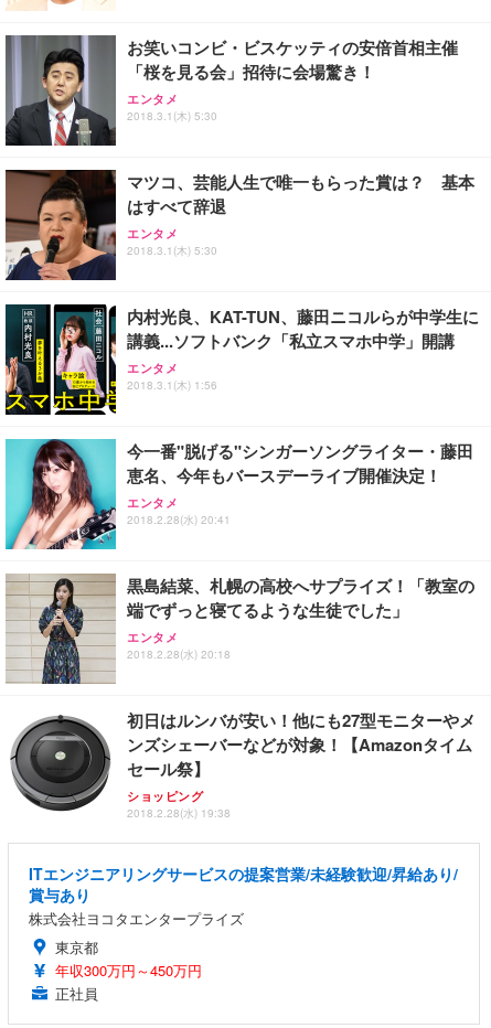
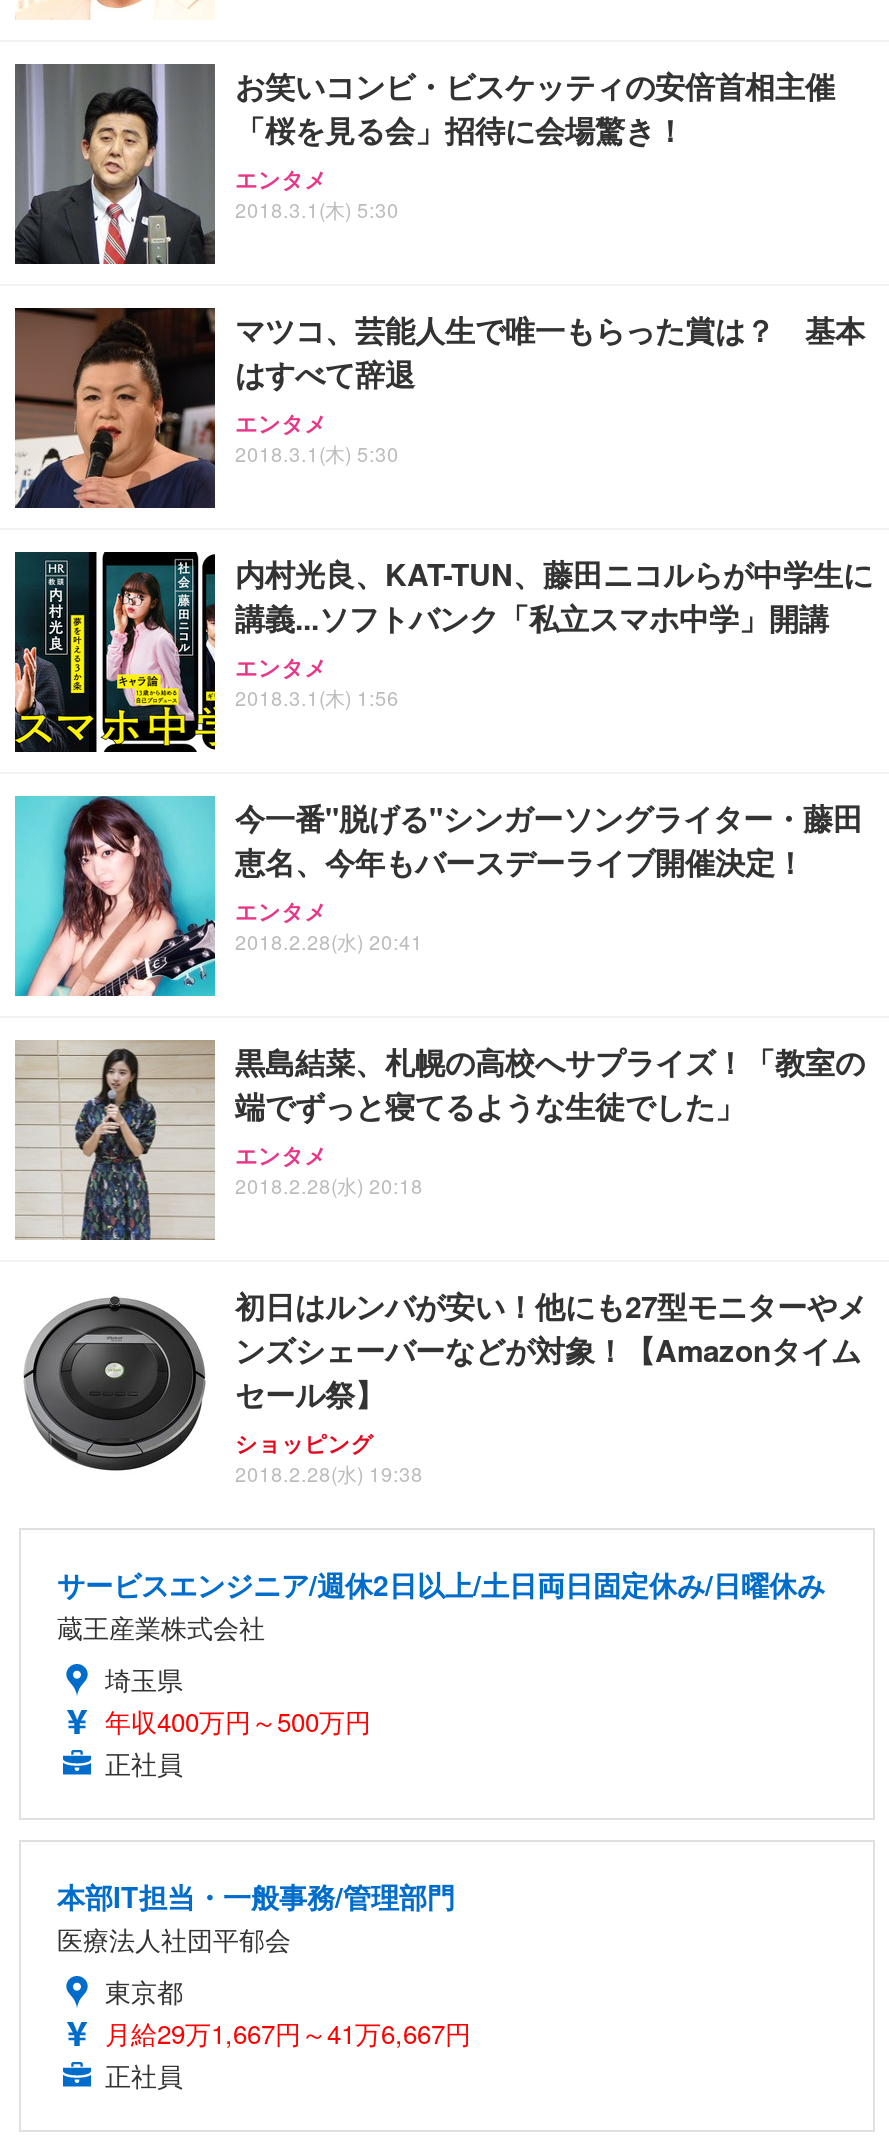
- ITエンジニアリングサービスの提案営業/未経験歓迎/昇給あり/
- 賞与あり
- 株式会社ヨコタエンタープライズ
+ サービスエンジニア/週休2日以上/土日両日固定休み/日曜休み
+ 蔵王産業株式会社
+ 埼玉県
+ 年収400万円～500万円
+ 正社員
+ 本部IT担当・一般事務/管理部門
+ 医療法人社団平郁会

- 年収300万円～450万円
+ 月給29万1,667円～41万6,667円
